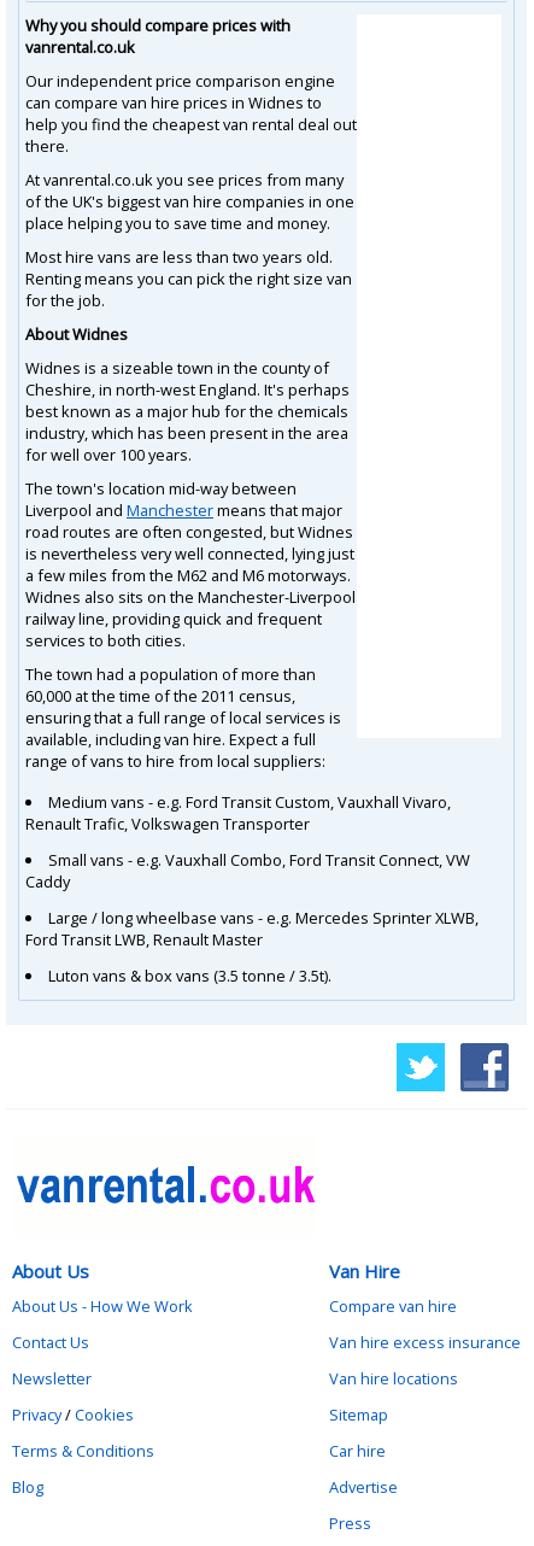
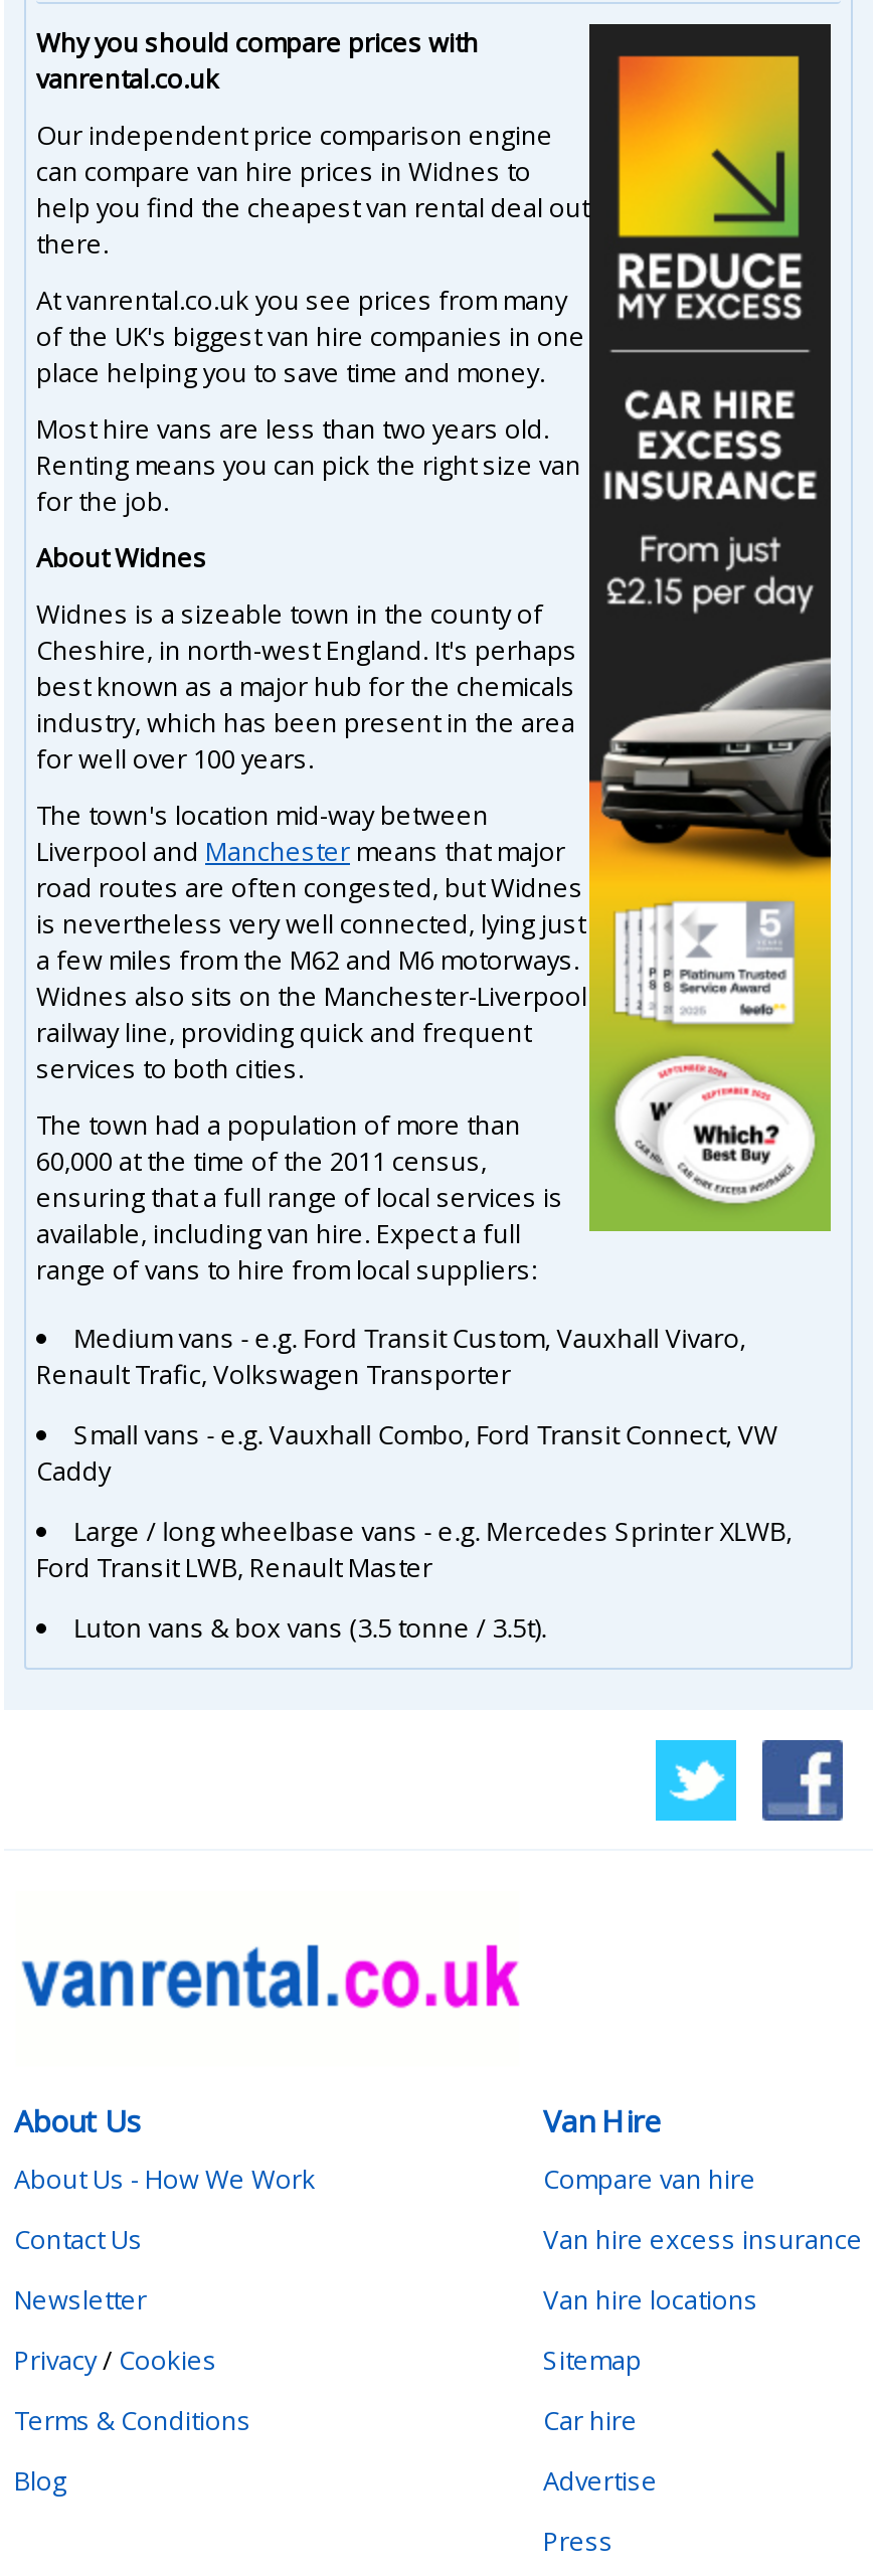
+ [image]
